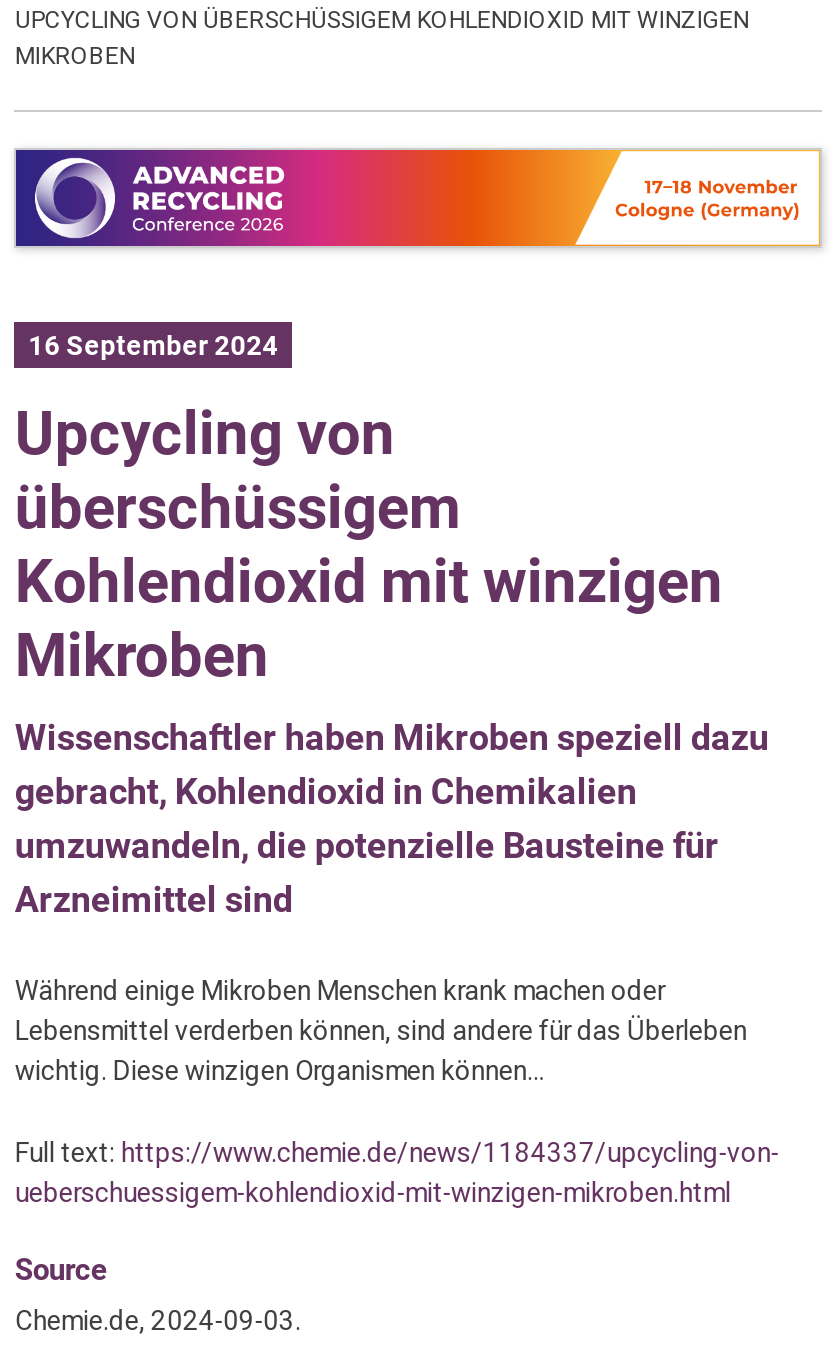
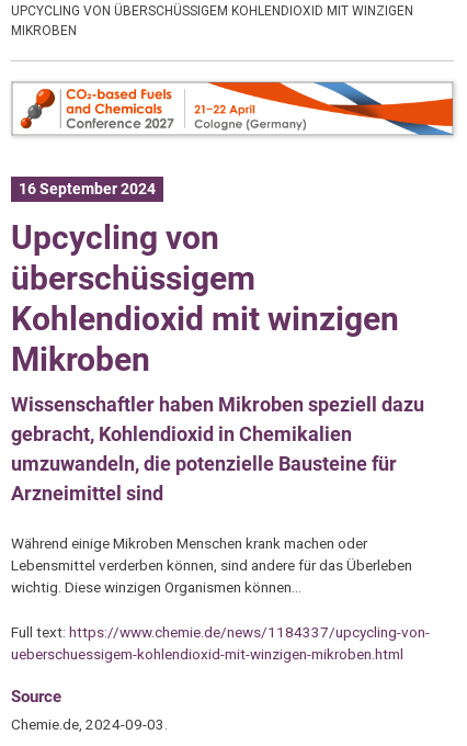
- [image]
+ [image]
